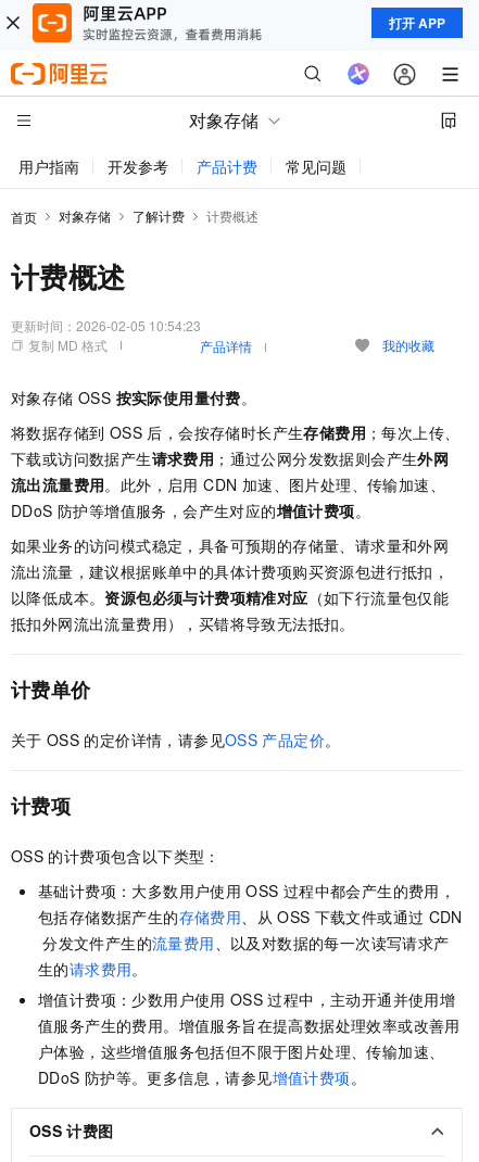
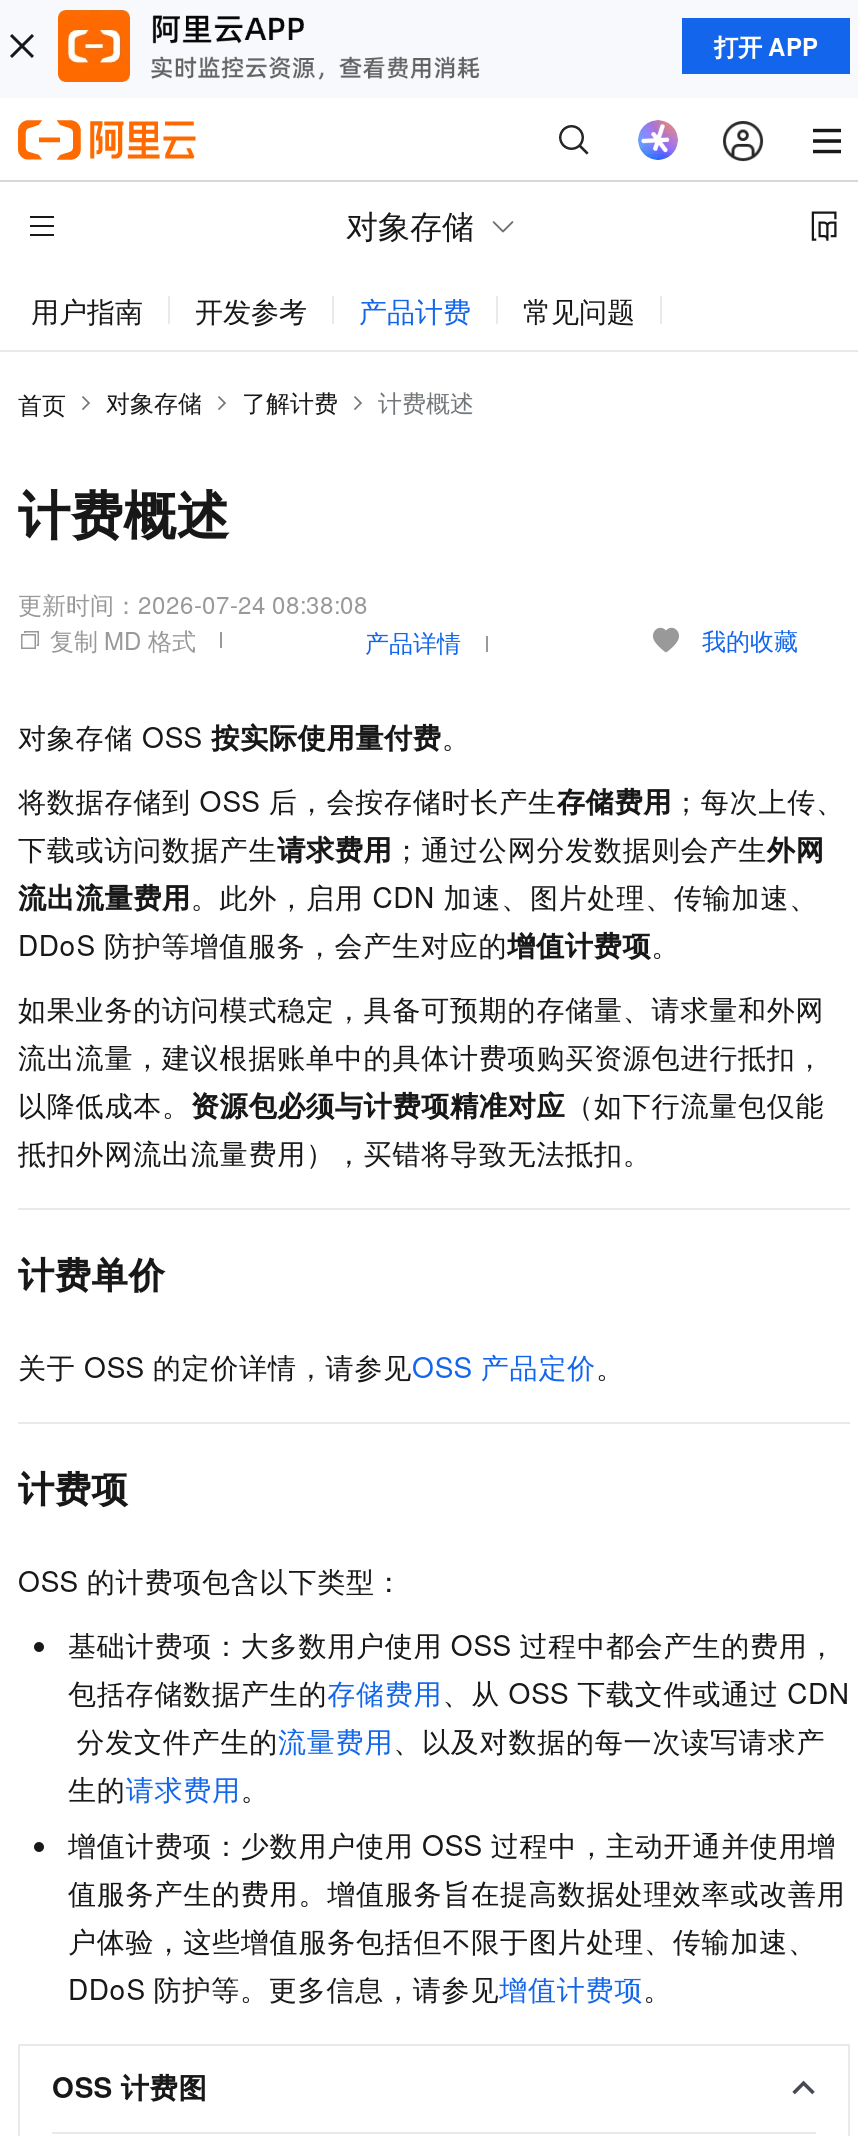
- 更新时间：2026-02-05 10:54:23
+ 更新时间：2026-07-24 08:38:08
